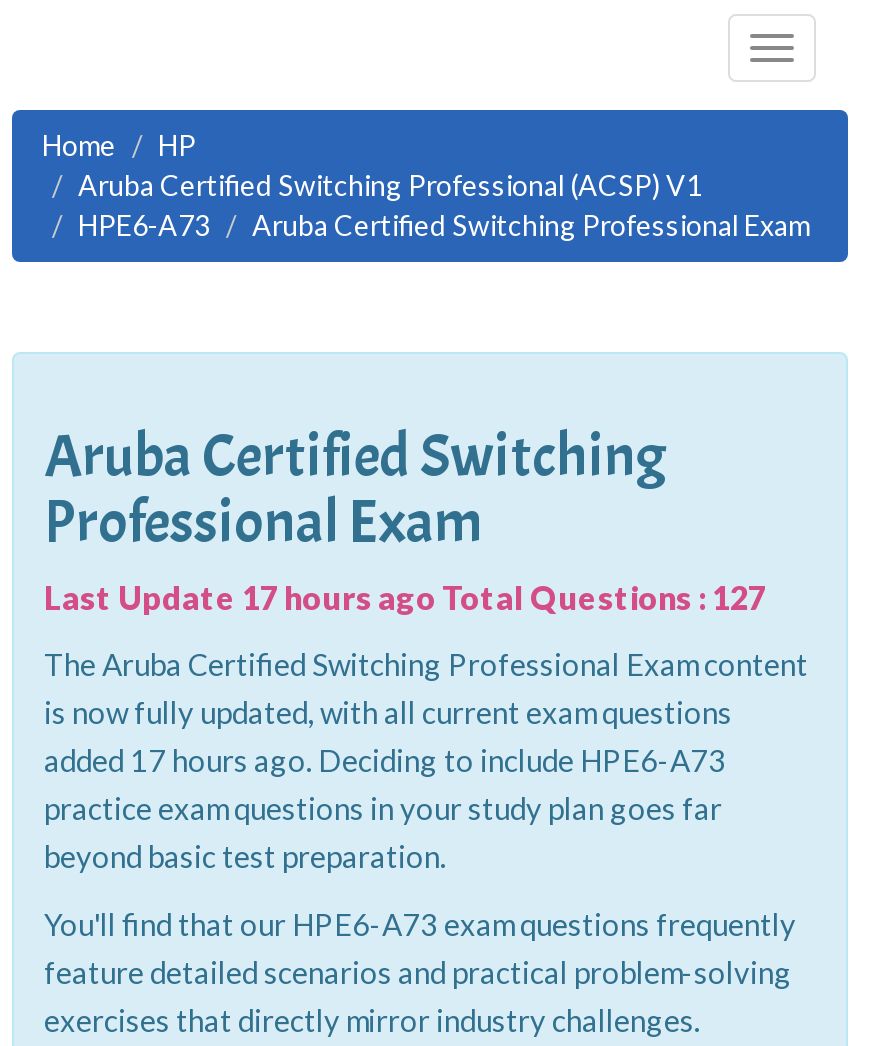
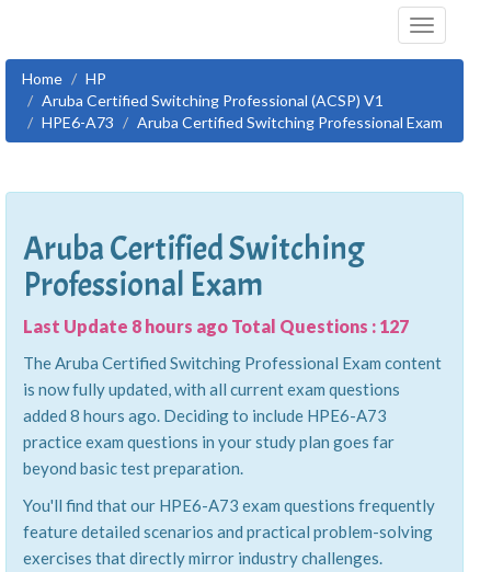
- Last Update 17 hours ago Total Questions : 127
+ Last Update 8 hours ago Total Questions : 127

- added 17 hours ago. Deciding to include HPE6-A73
+ added 8 hours ago. Deciding to include HPE6-A73
